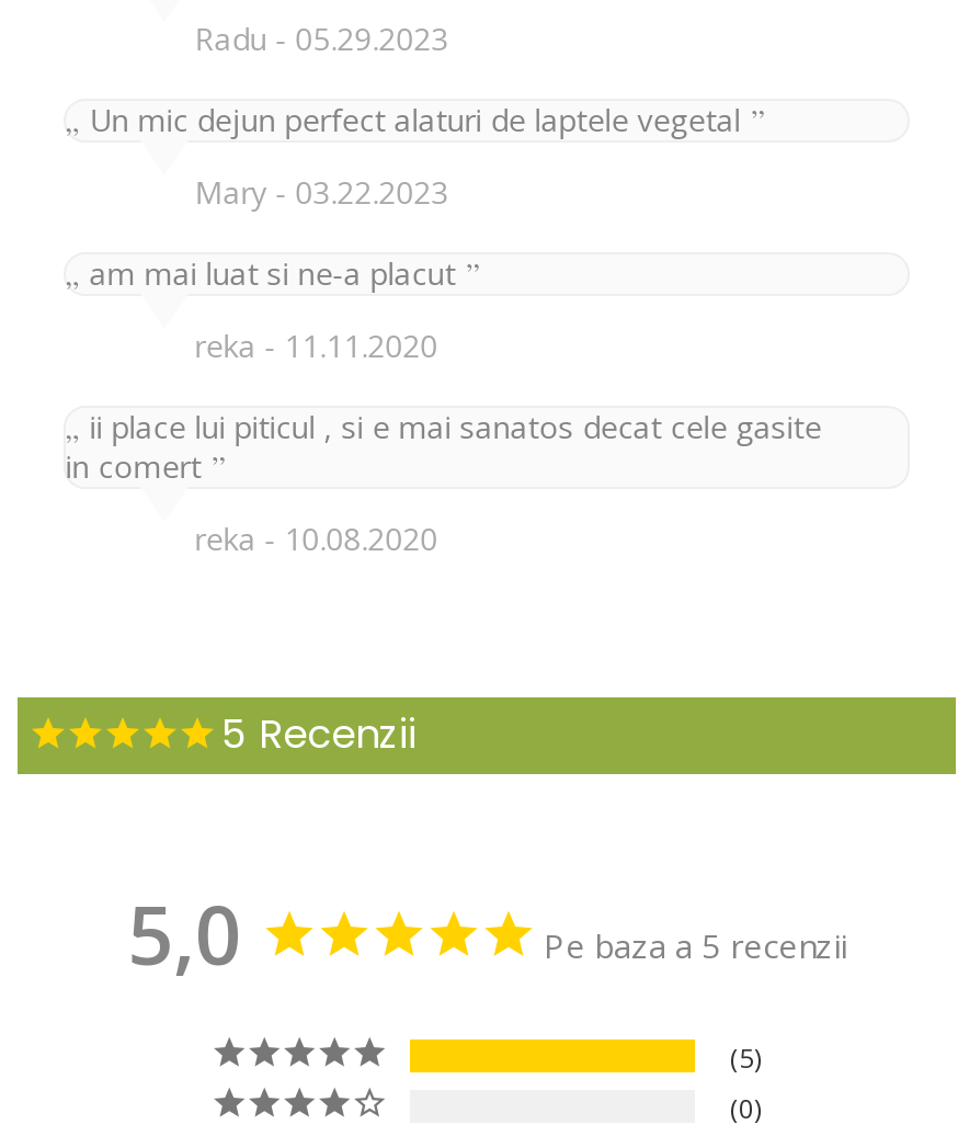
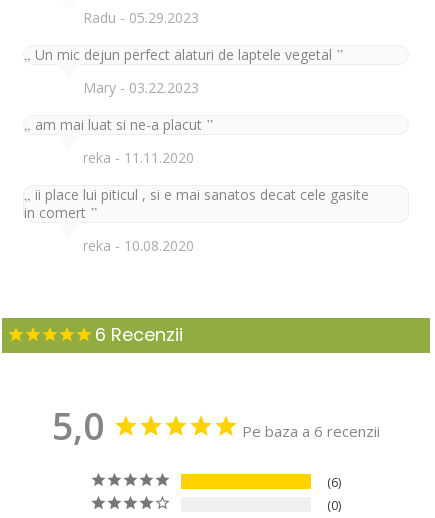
- 5 Recenzii
+ 6 Recenzii

- Pe baza a 5 recenzii
+ Pe baza a 6 recenzii

- 5
+ 6
